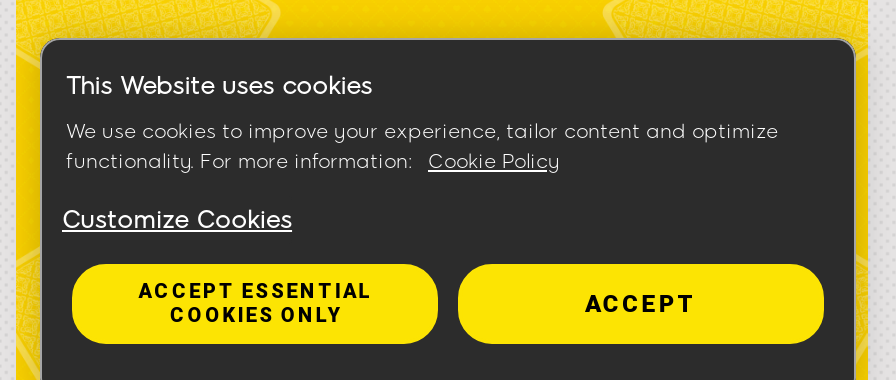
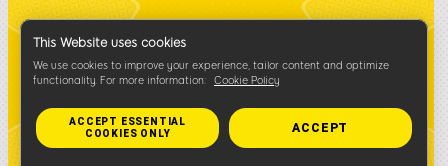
- Customize Cookies
